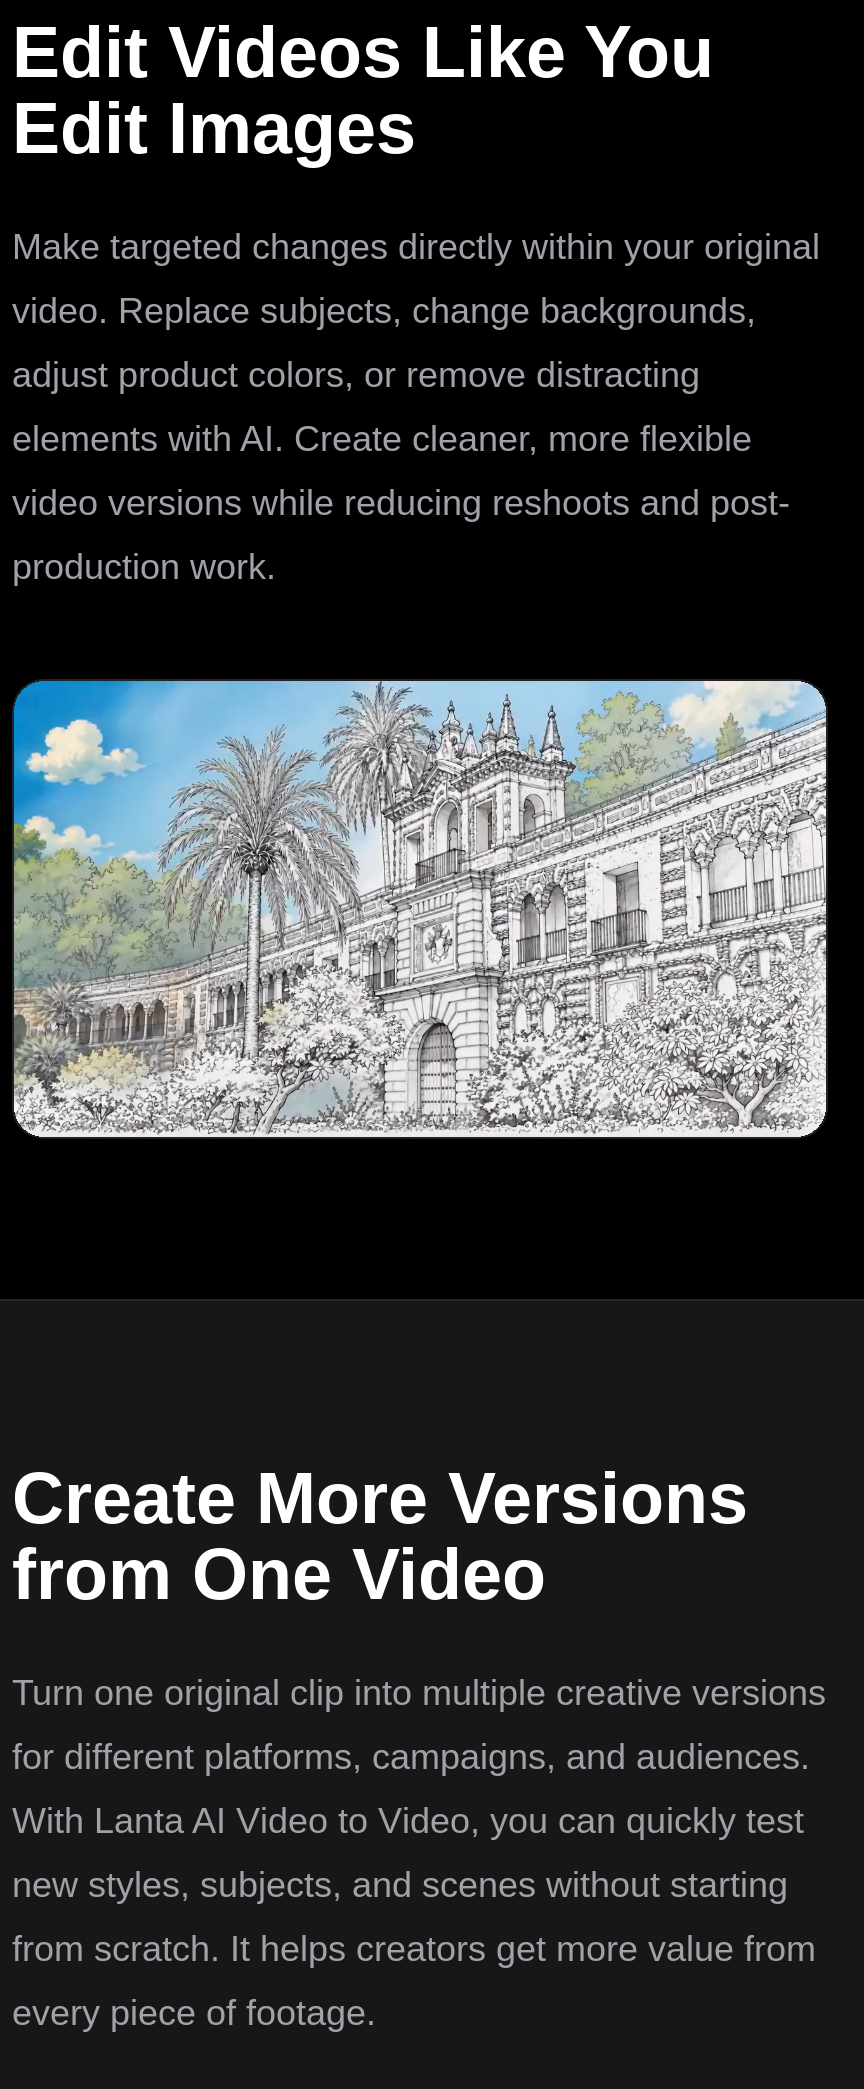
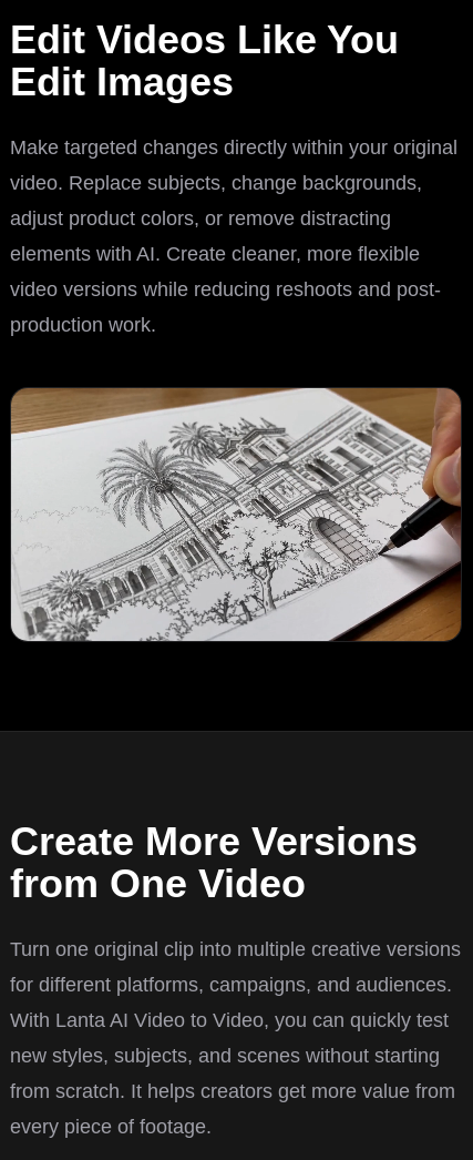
- [image]
+ [image]
